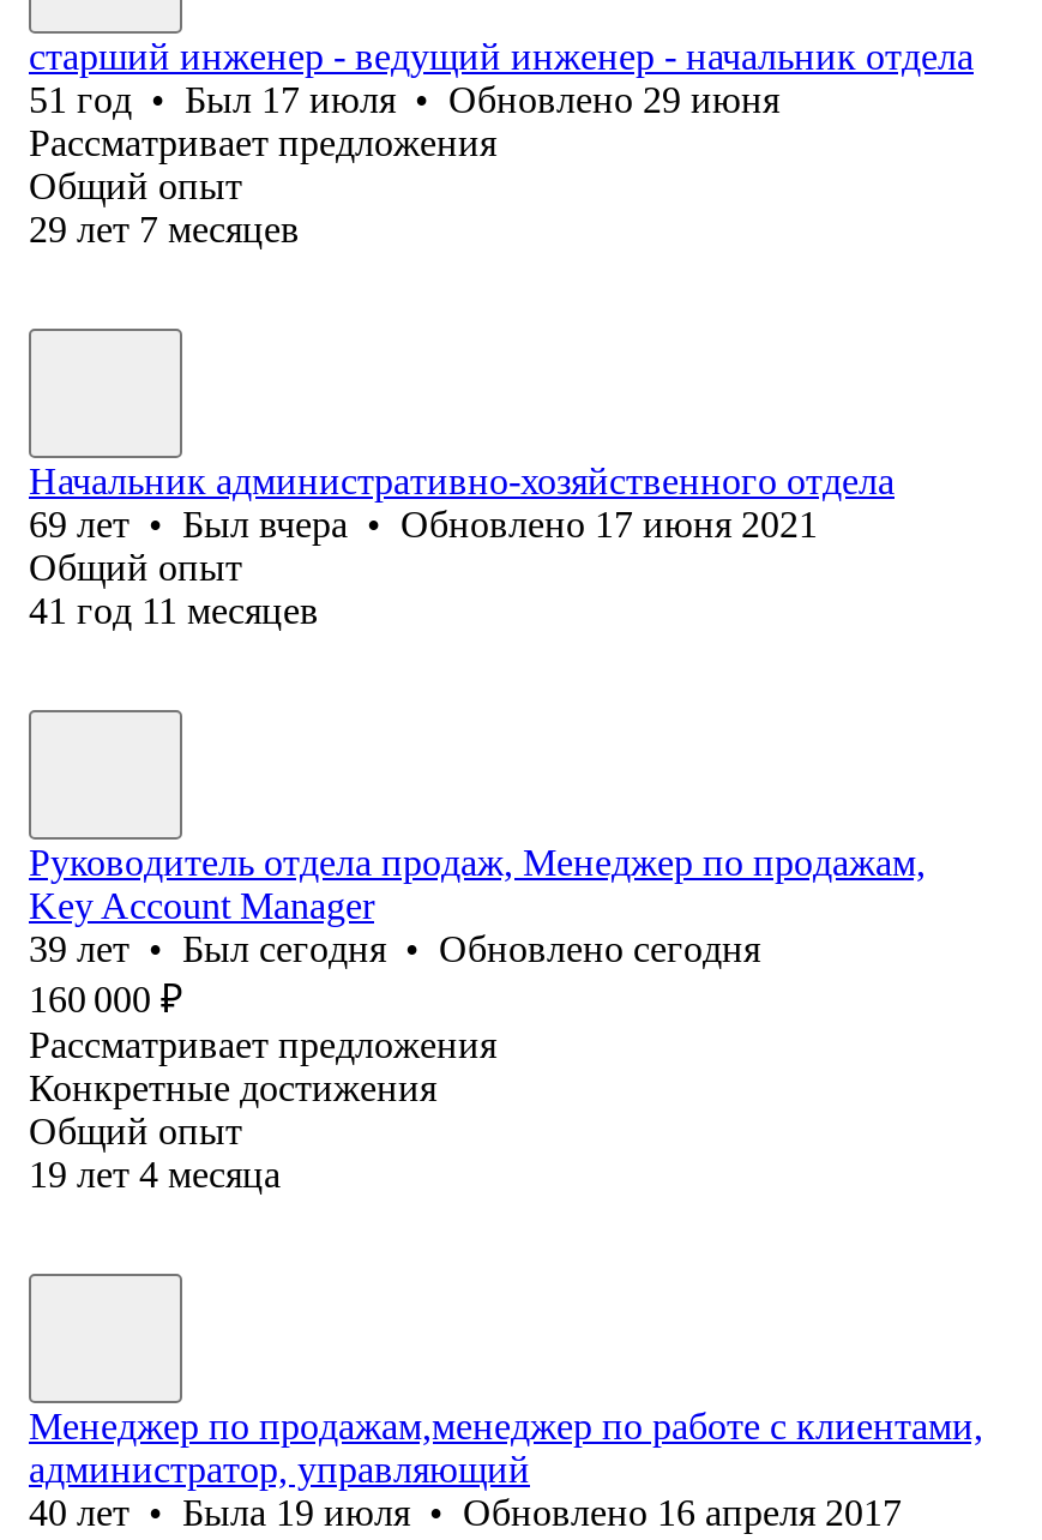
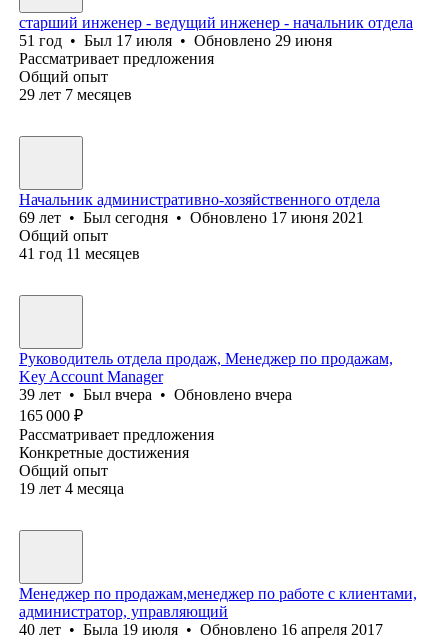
- 69 лет • Был вчера • Обновлено 17 июня 2021
+ 69 лет • Был сегодня • Обновлено 17 июня 2021

- 39 лет • Был сегодня • Обновлено сегодня
+ 39 лет • Был вчера • Обновлено вчера

- 160 000 ₽
+ 165 000 ₽
